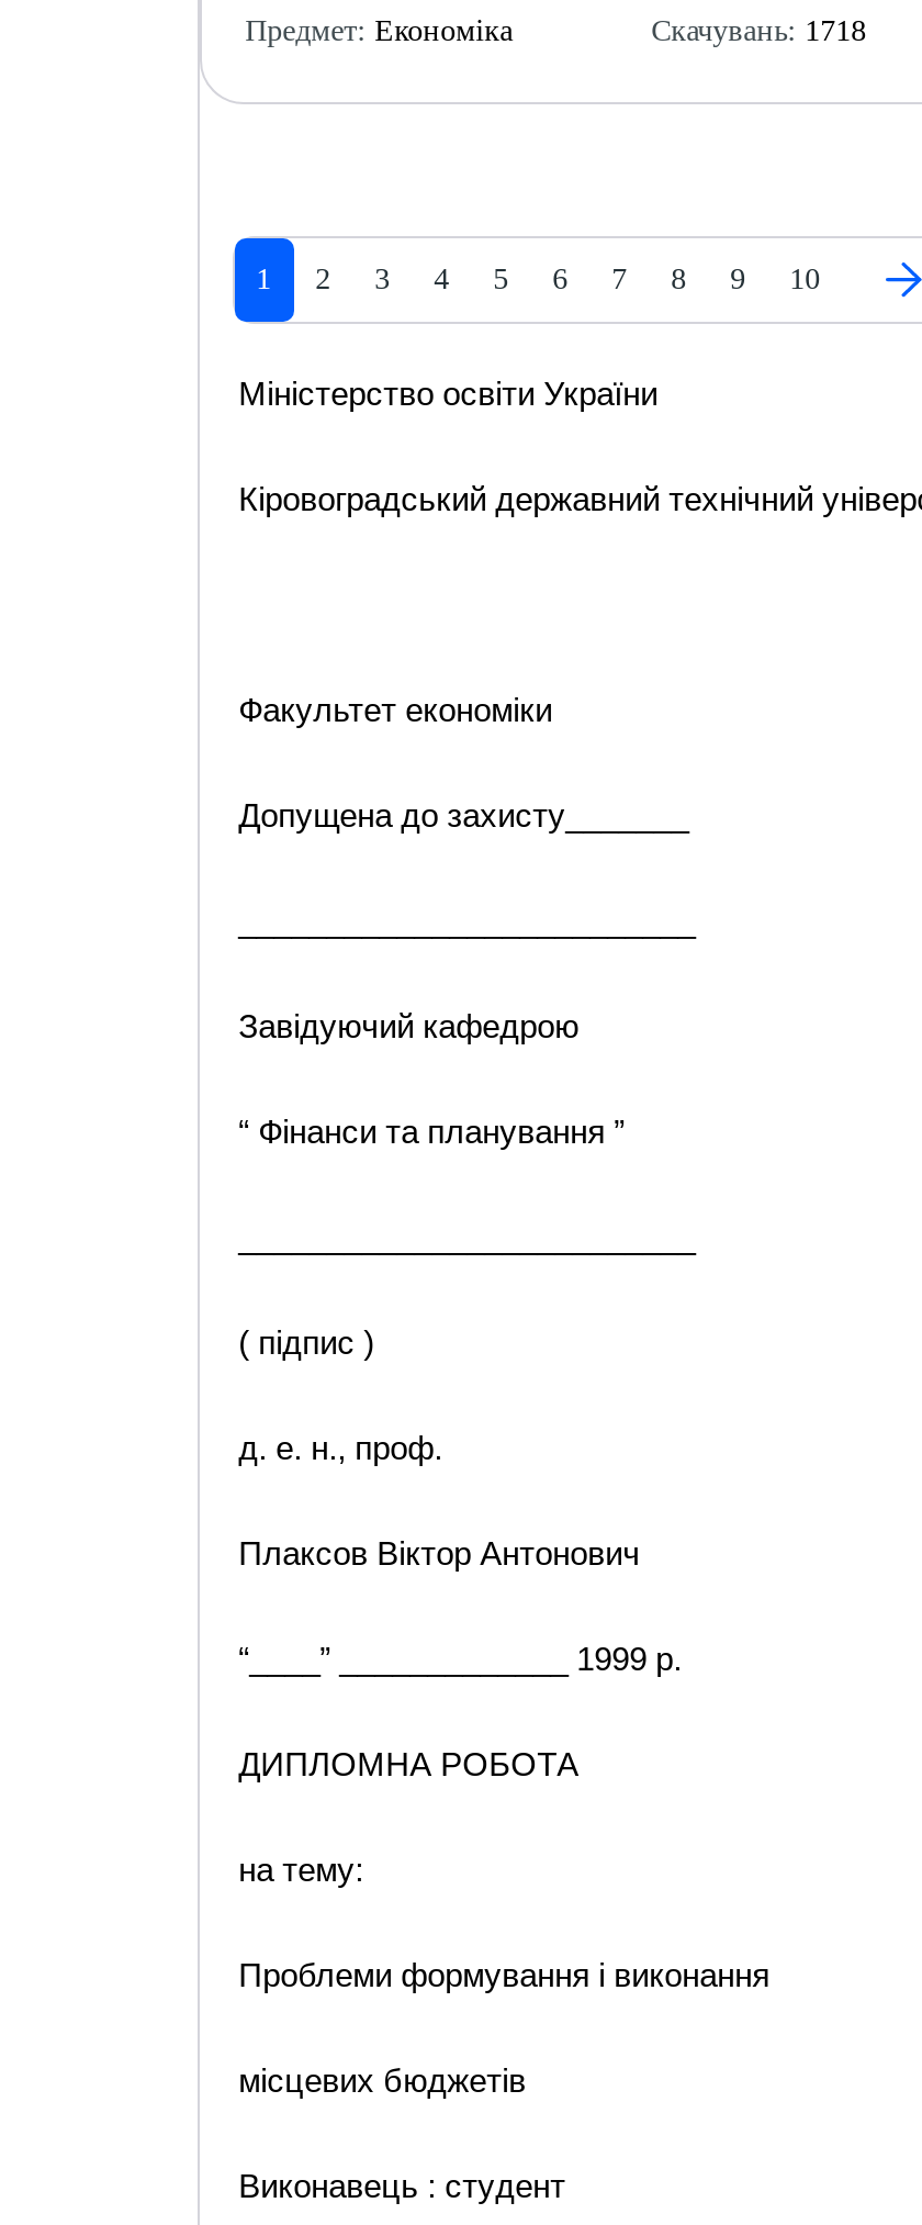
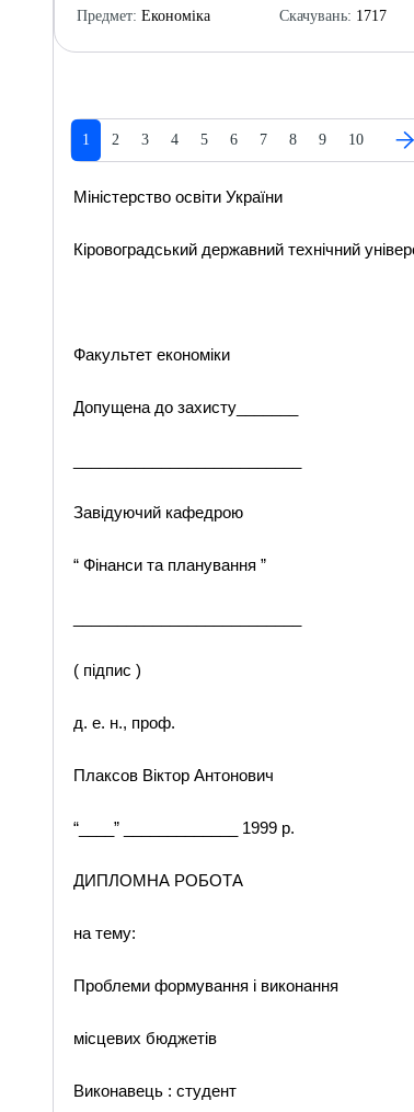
- Скачувань: 1718
+ Скачувань: 1717
